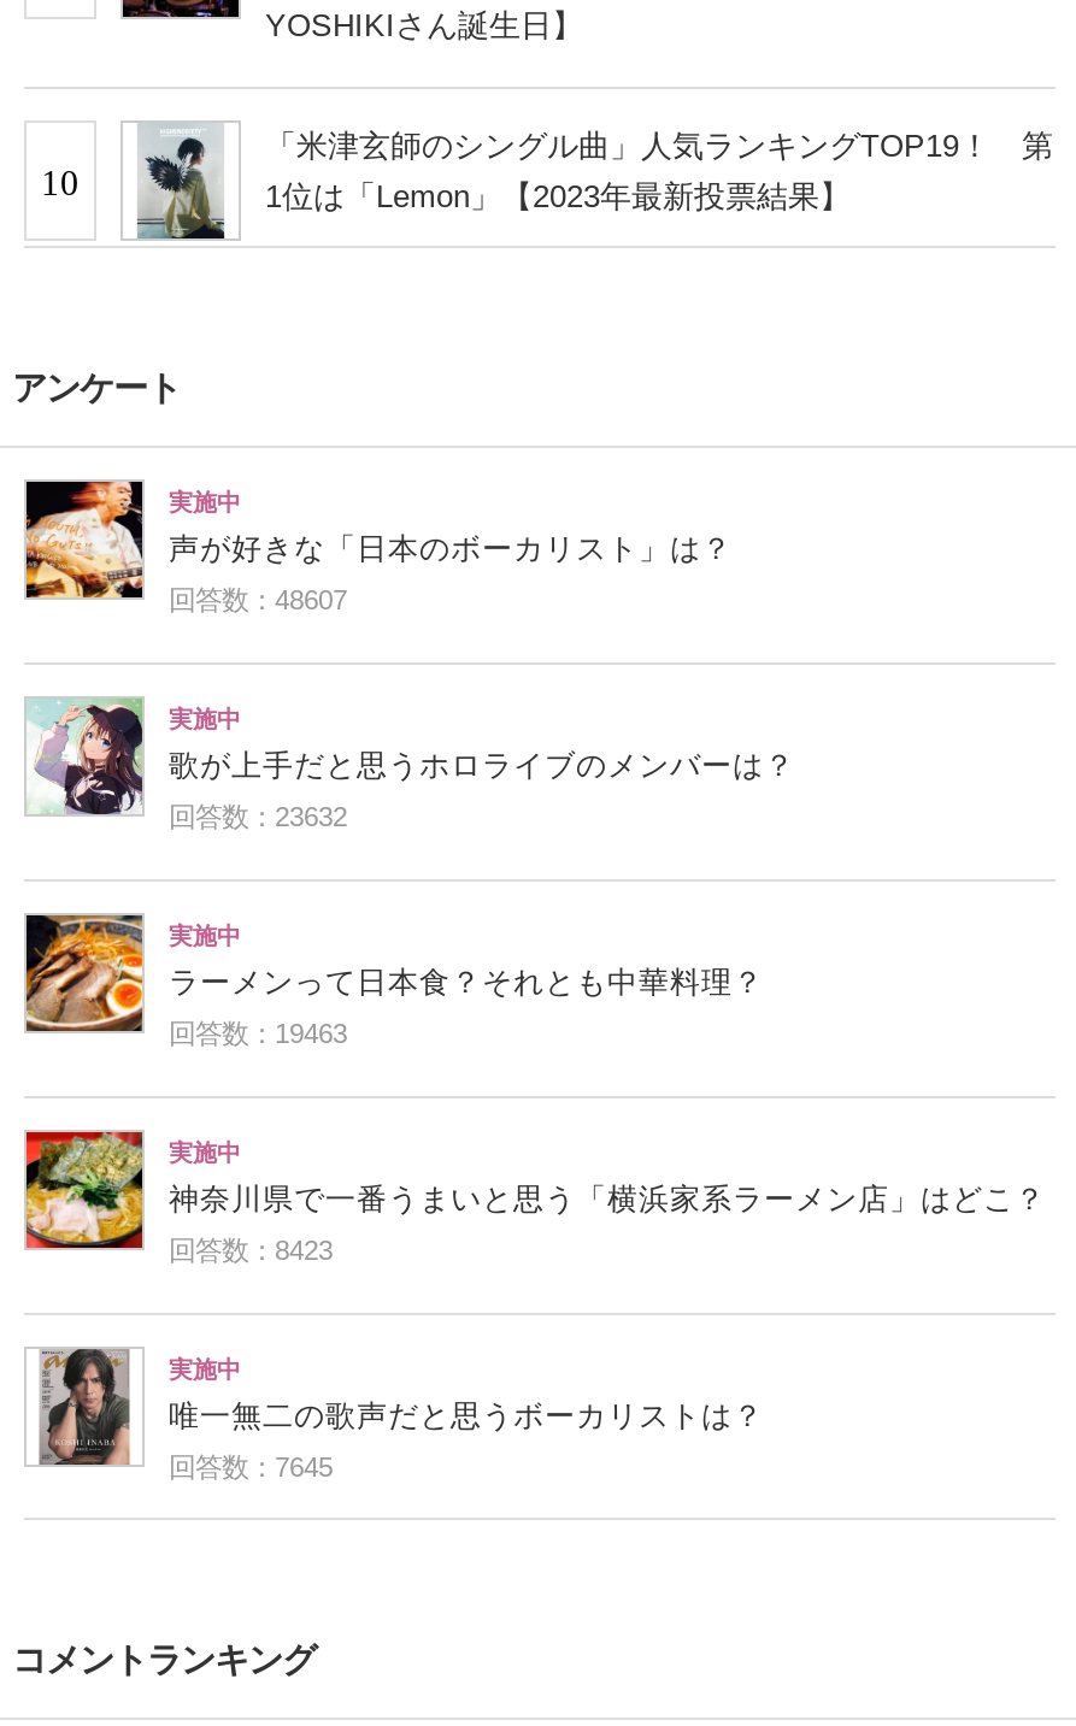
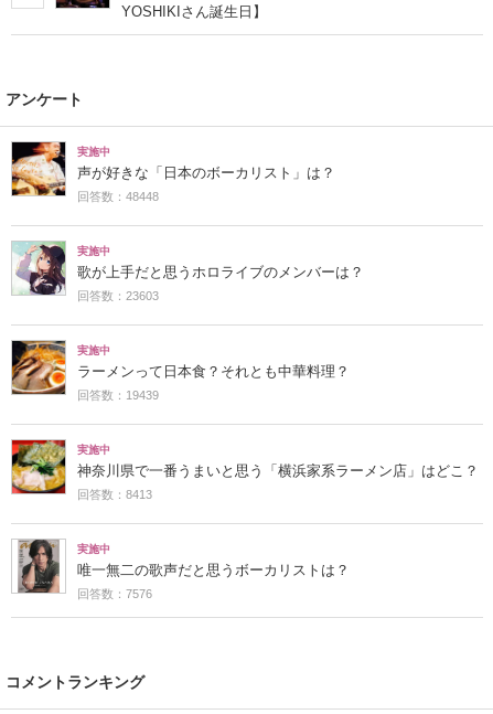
- [image]
- 「米津玄師のシングル曲」人気ランキングTOP19！ 第
- 1位は「Lemon」【2023年最新投票結果】

- 10

- 回答数：48607
+ 回答数：48448

- 回答数：23632
+ 回答数：23603

- 回答数：19463
+ 回答数：19439

- 回答数：8423
+ 回答数：8413

- 回答数：7645
+ 回答数：7576
